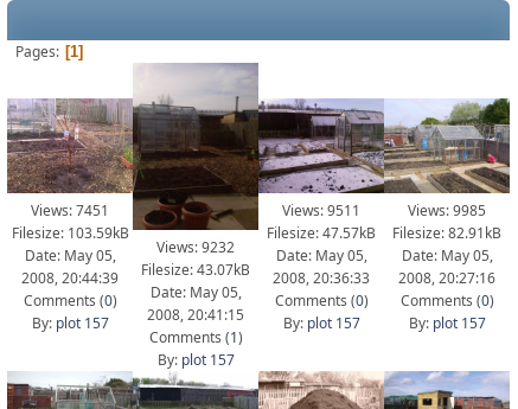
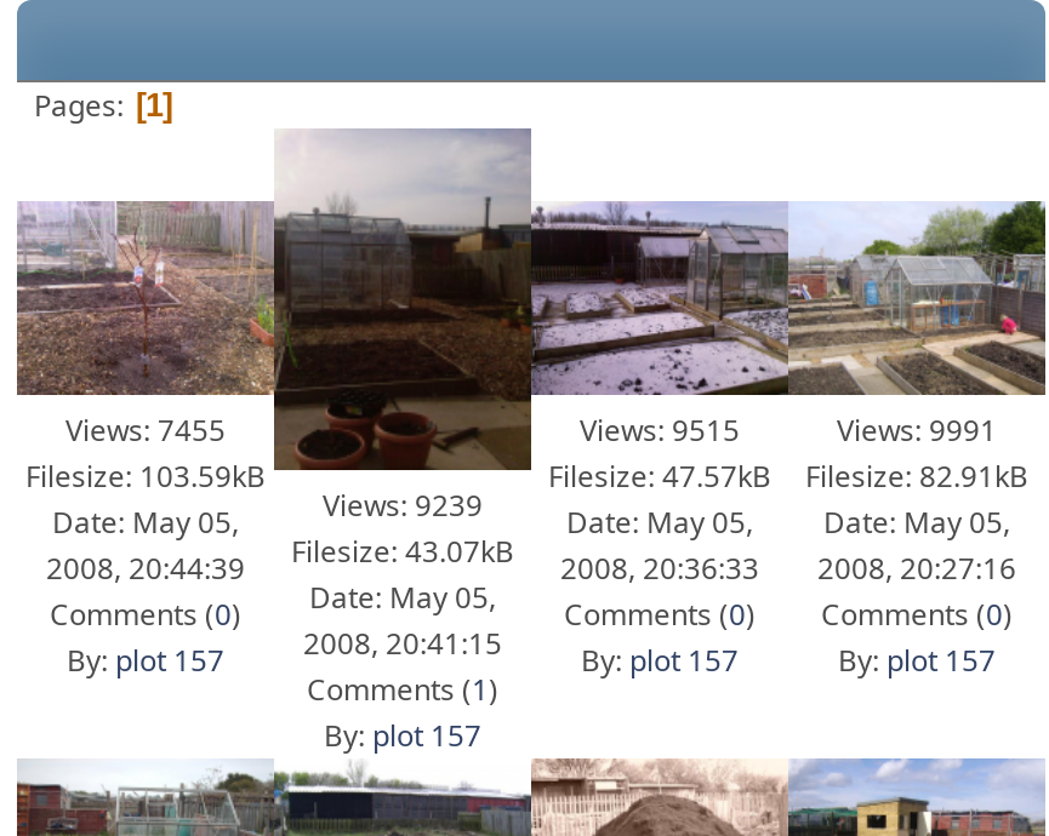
- Views: 7451
+ Views: 7455

- Views: 9511
+ Views: 9515

- Views: 9985
+ Views: 9991

- Views: 9232
+ Views: 9239
